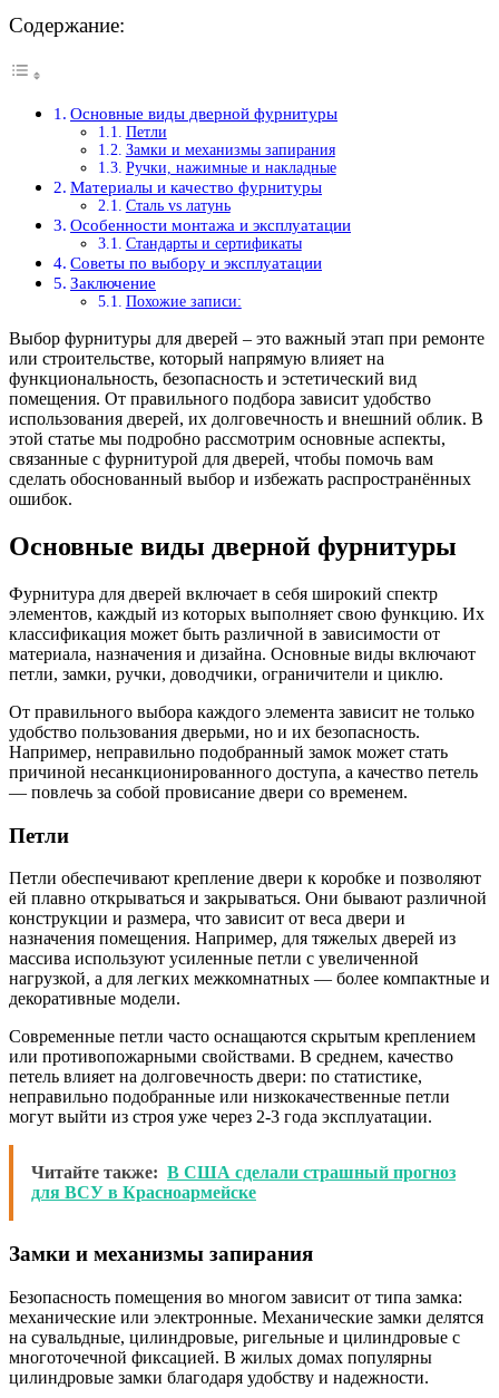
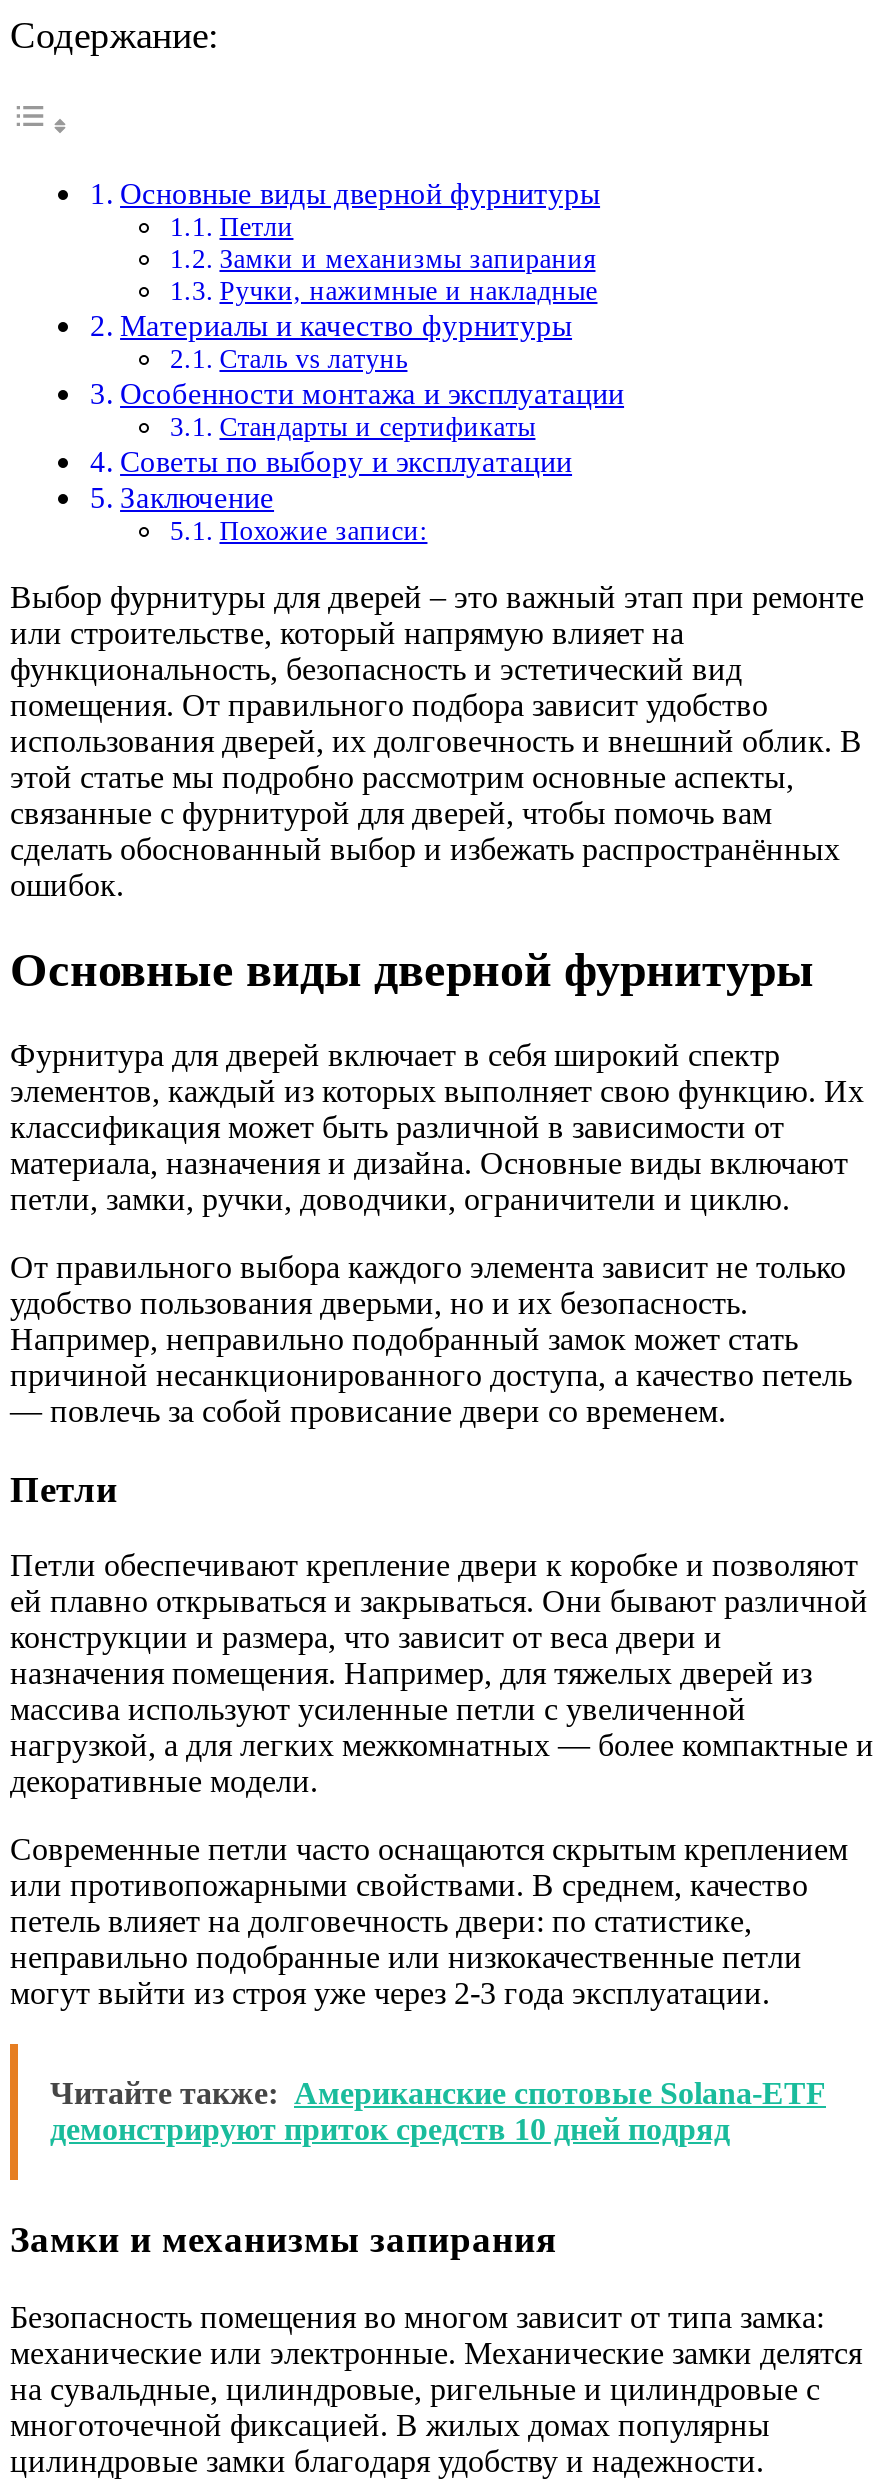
- Читайте также: В США сделали страшный прогноз
- для ВСУ в Красноармейске
+ Читайте также: Американские спотовые Solana-ETF
+ демонстрируют приток средств 10 дней подряд
